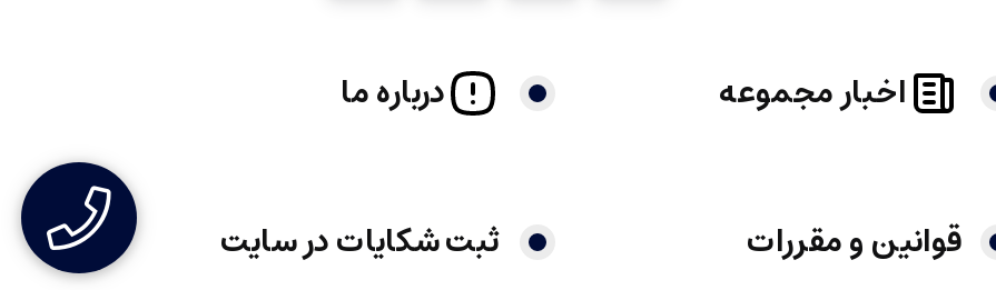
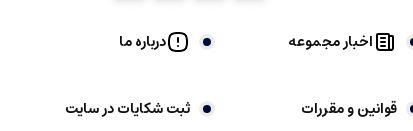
- [image]
